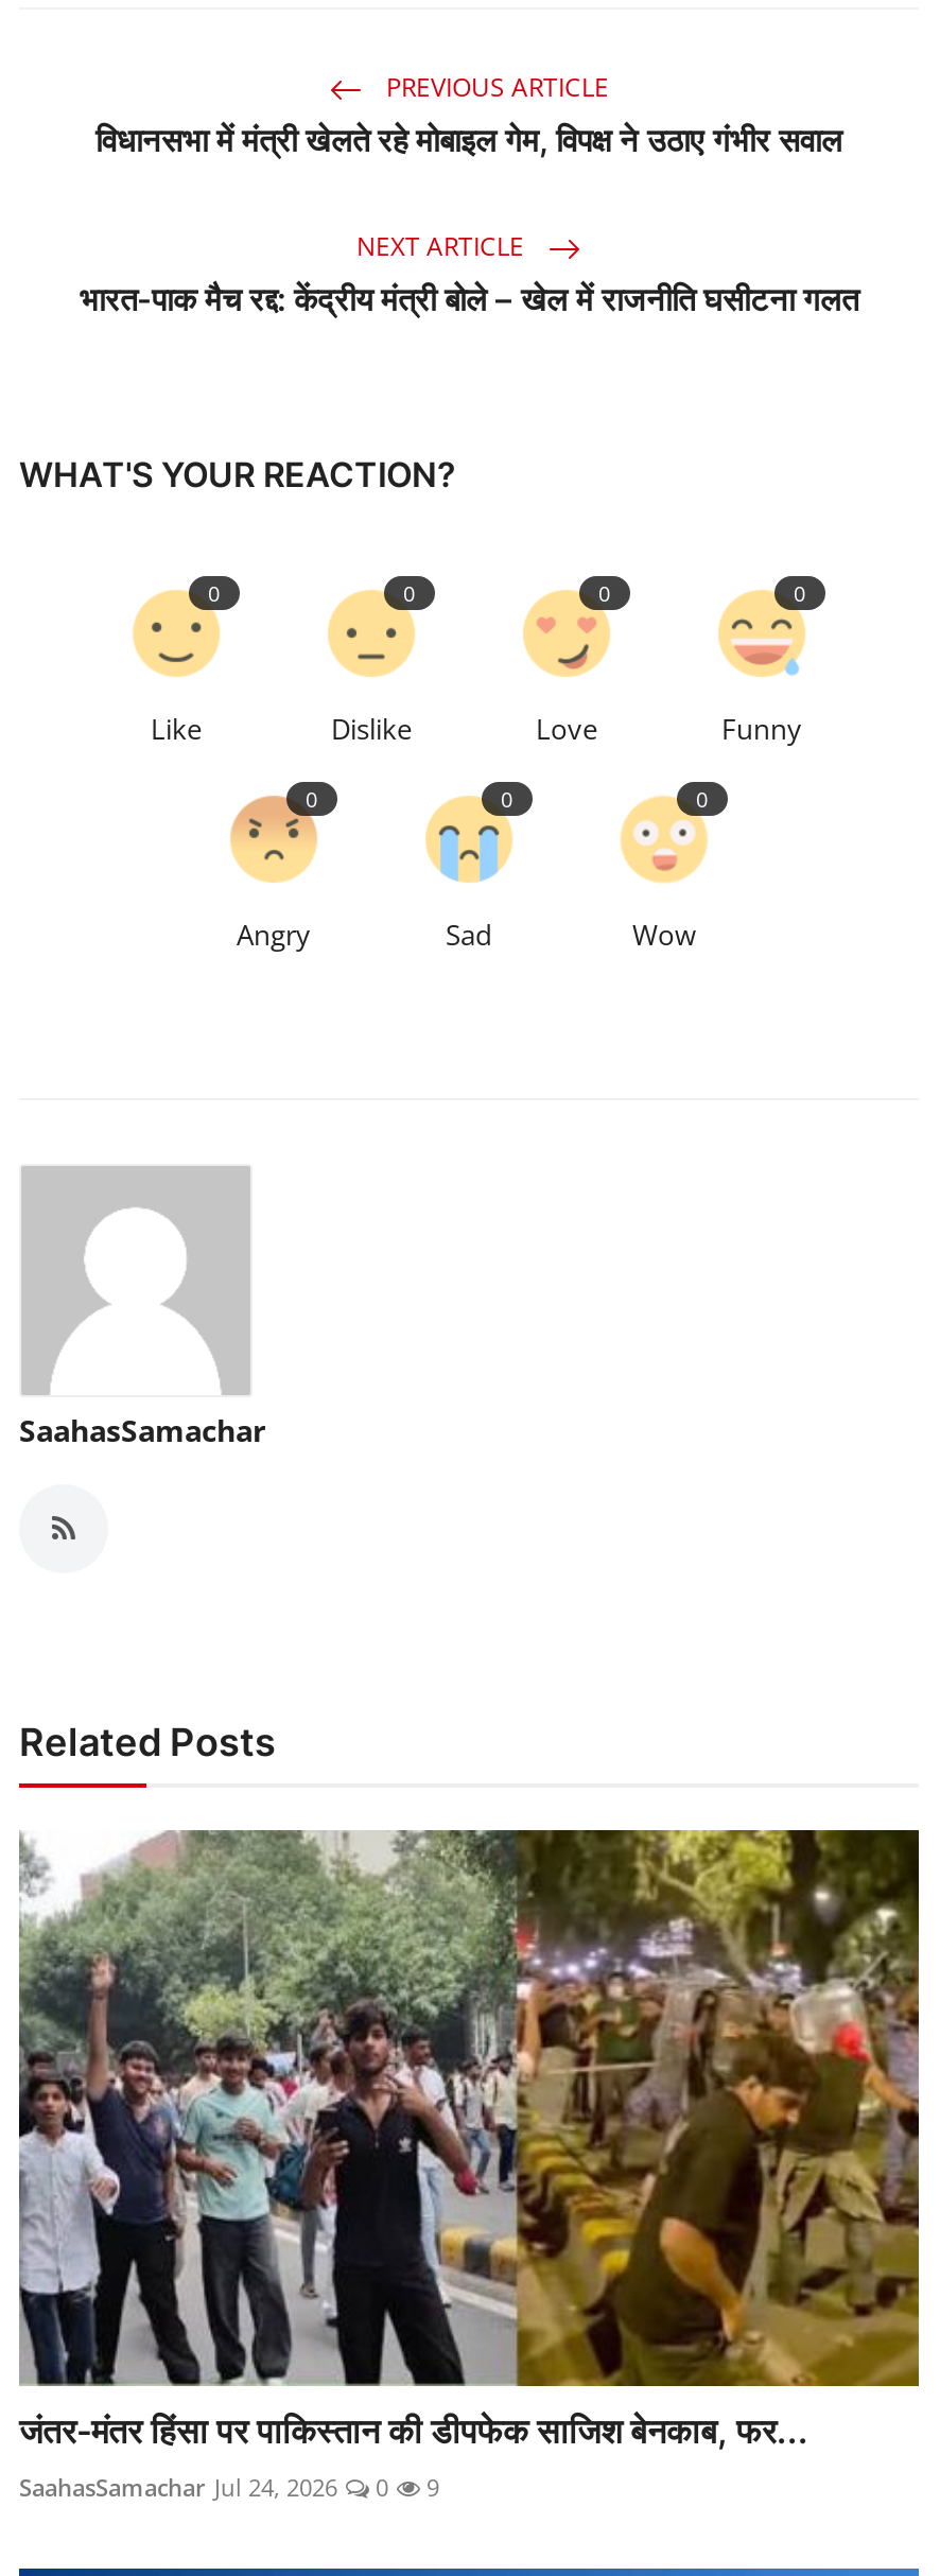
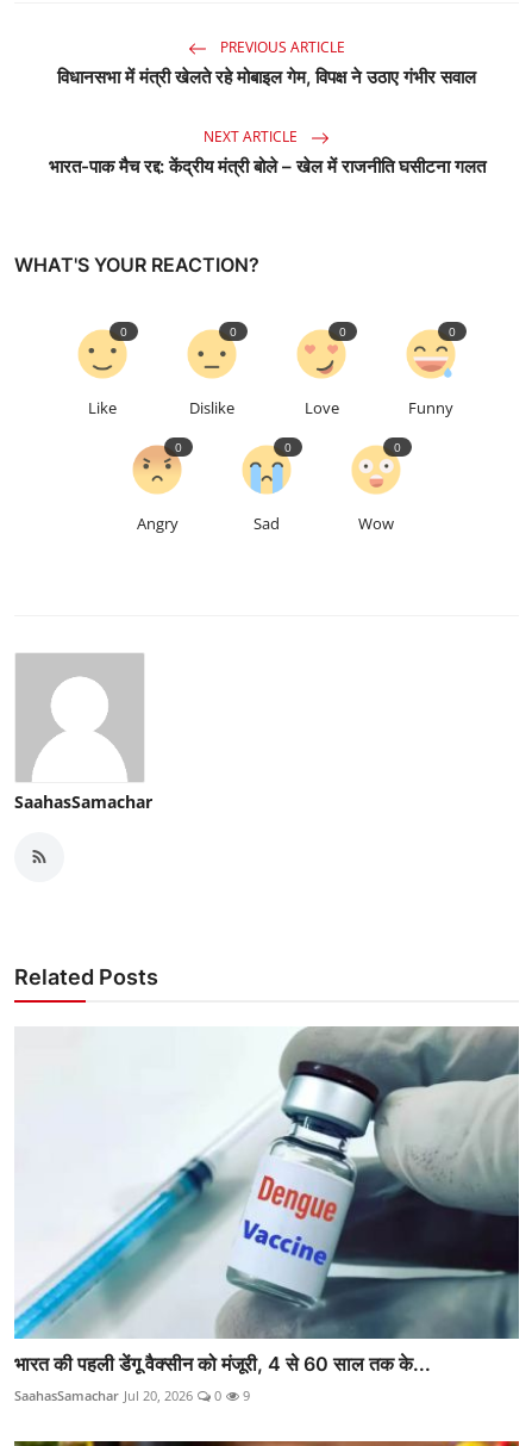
- [image]
- जंतर-मंतर हिंसा पर पाकिस्तान की डीपफेक साजिश बेनकाब, फर...
- SaahasSamachar Jul 24, 2026
+ [image]
+ भारत की पहली डेंगू वैक्सीन को मंजूरी, 4 से 60 साल तक के...
+ SaahasSamachar Jul 20, 2026
